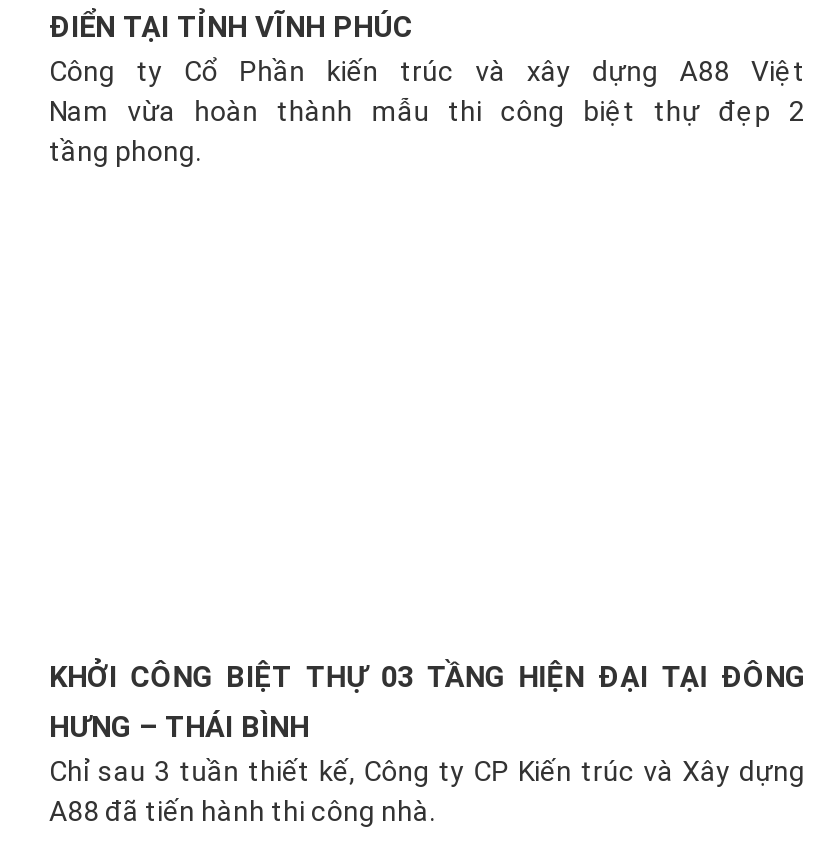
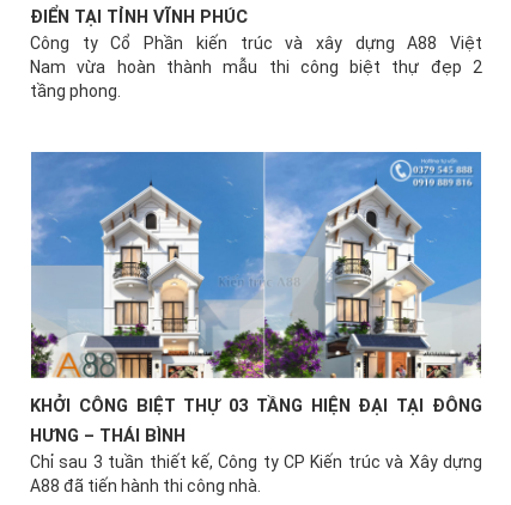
+ [image]
